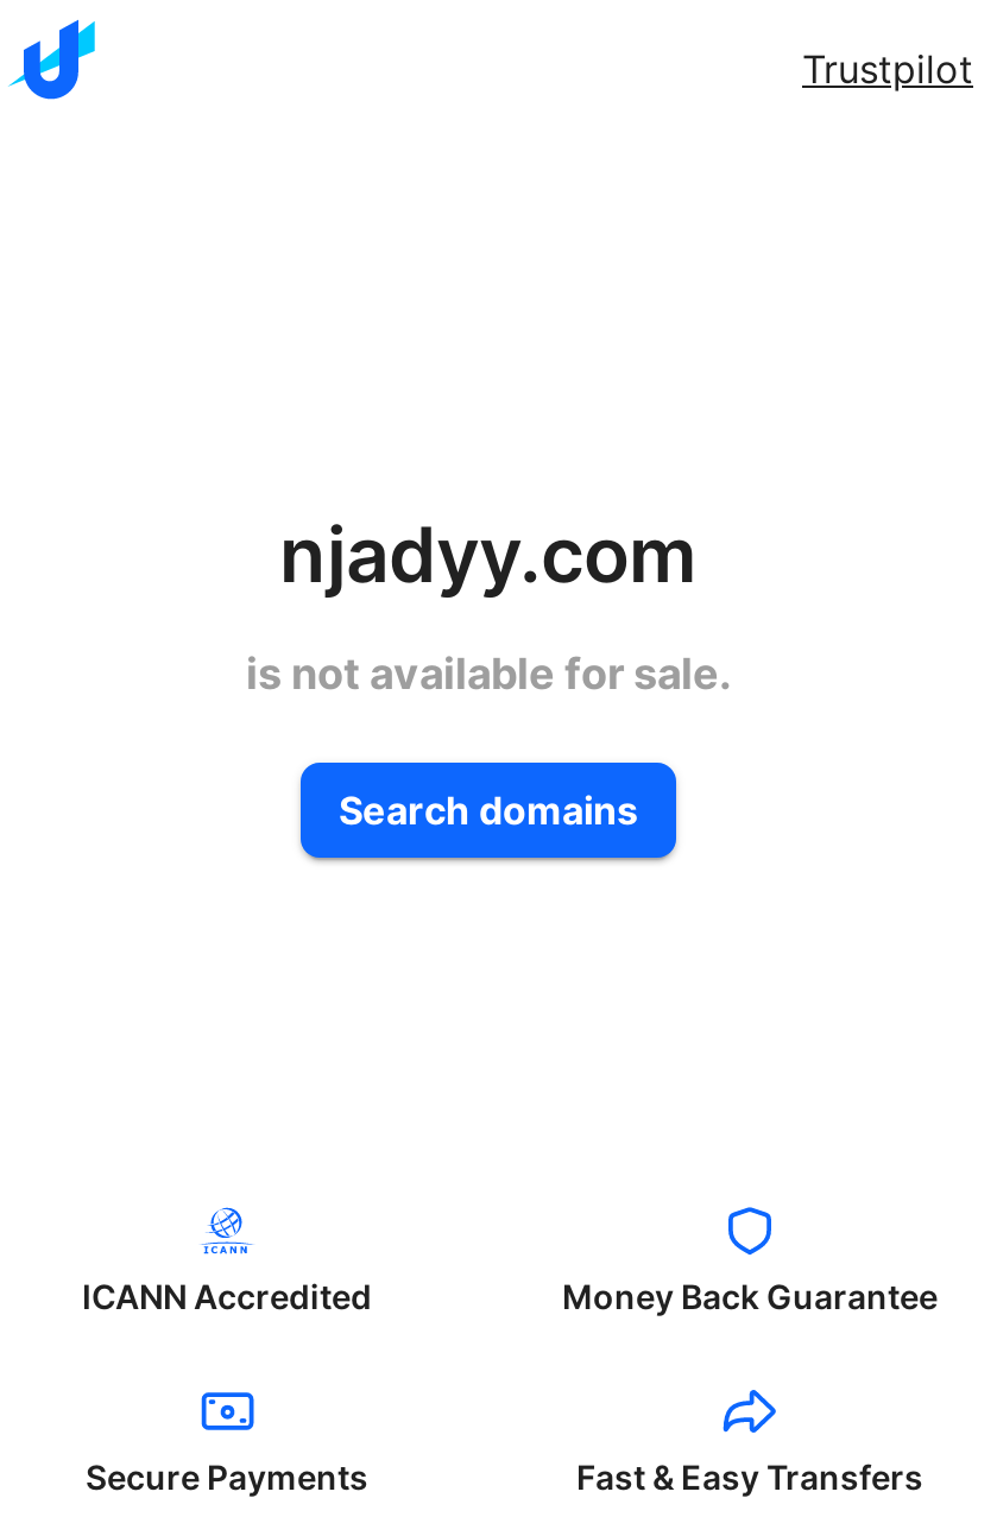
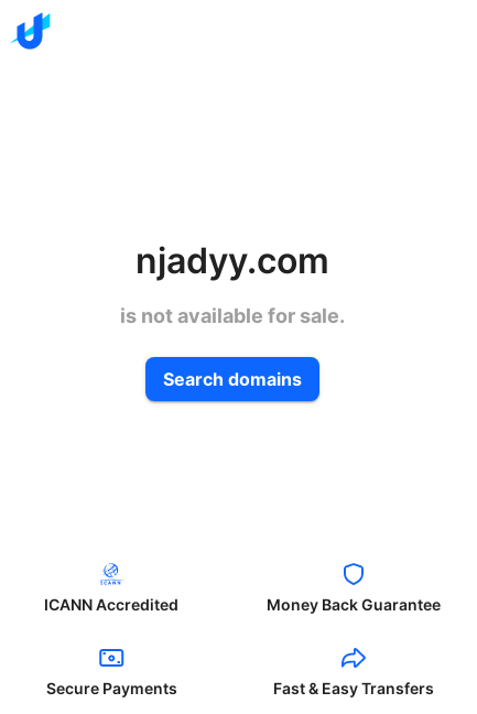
- Trustpilot
